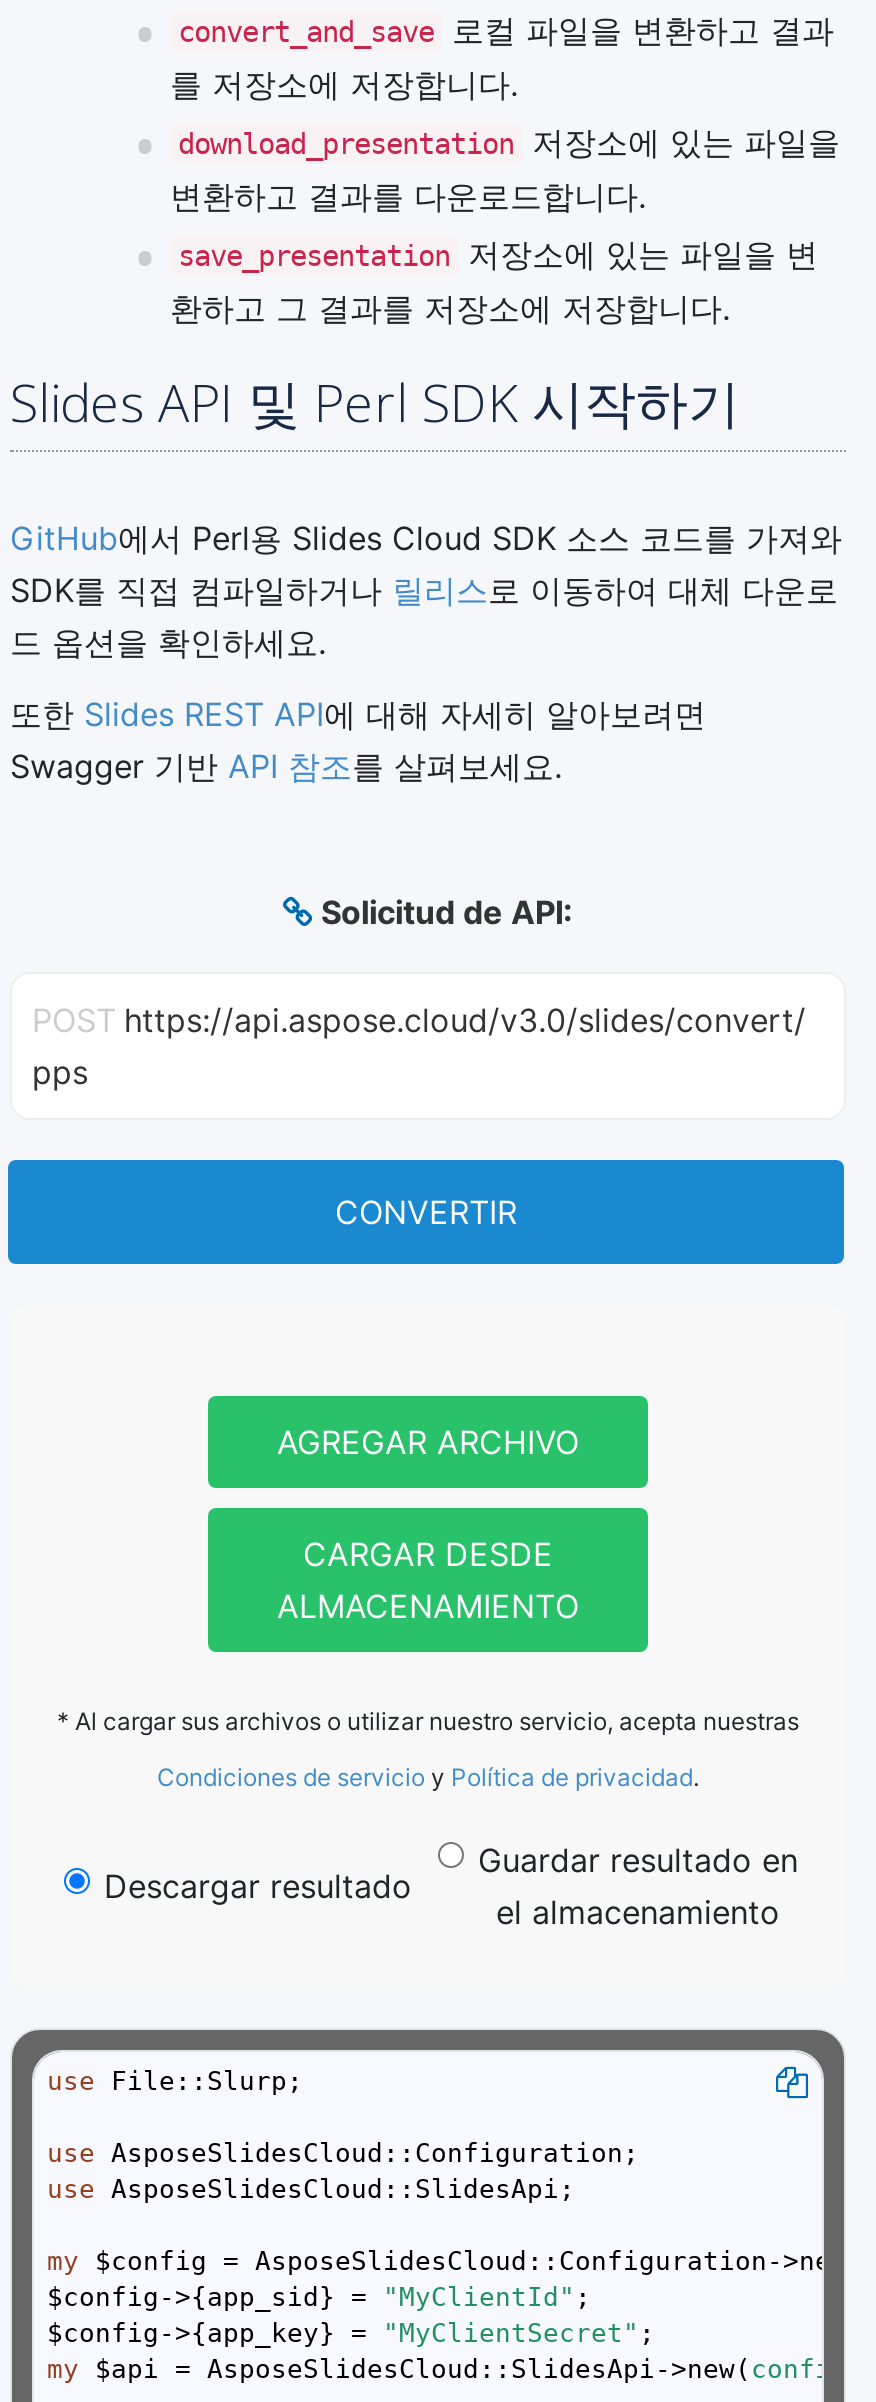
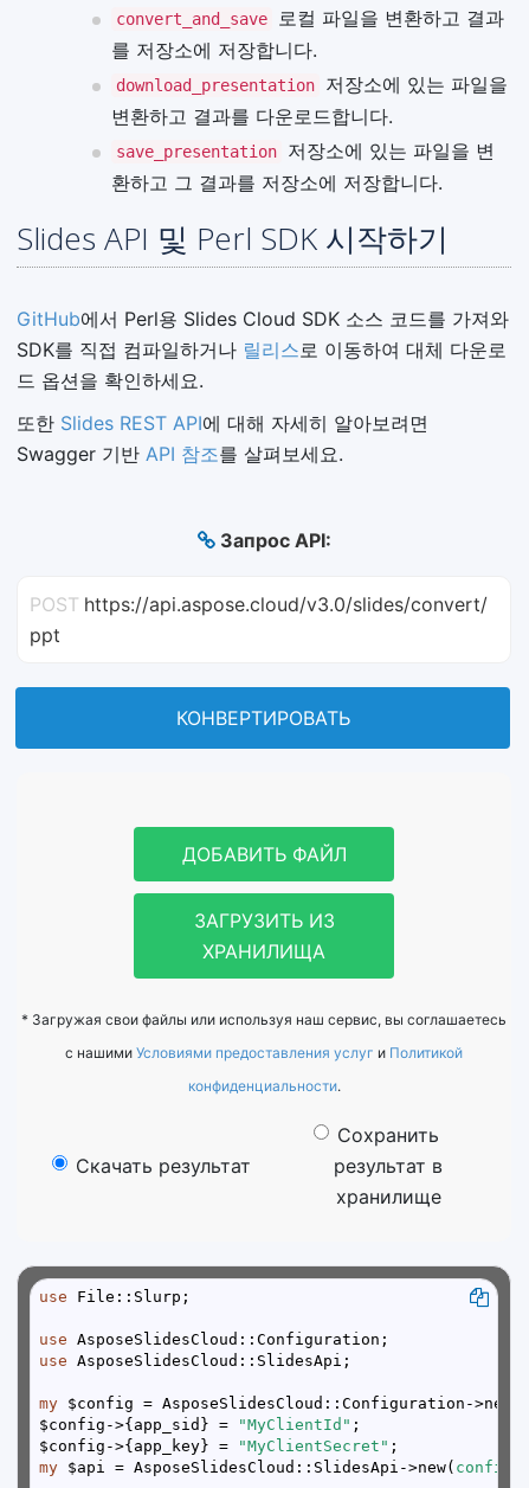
- Solicitud de API:
+ Запрос API:

- pps
- CONVERTIR
+ ppt
+ КОНВЕРТИРОВАТЬ

- AGREGAR ARCHIVO
- CARGAR DESDE
- ALMACENAMIENTO
- * Al cargar sus archivos o utilizar nuestro servicio, acepta nuestras
- Condiciones de servicio y Política de privacidad.
- Descargar resultado
+ ДОБАВИТЬ ФАЙЛ
+ ЗАГРУЗИТЬ ИЗ
+ ХРАНИЛИЩА
+ * Загружая свои файлы или используя наш сервис, вы соглашаетесь
+ с нашими Условиями предоставления услуг и Политикой
+ конфиденциальности.
+ Скачать результат

- Guardar resultado en
- el almacenamiento
+ Сохранить
+ результат в
+ хранилище
